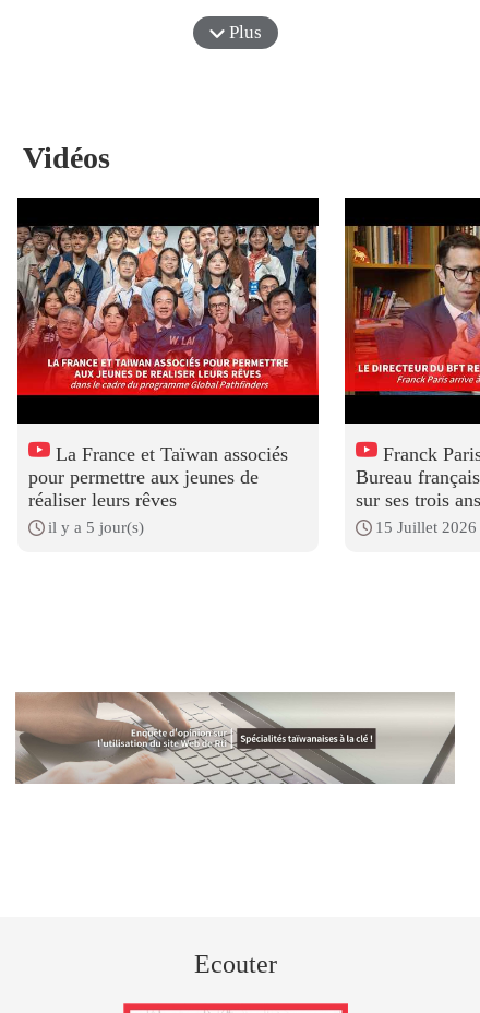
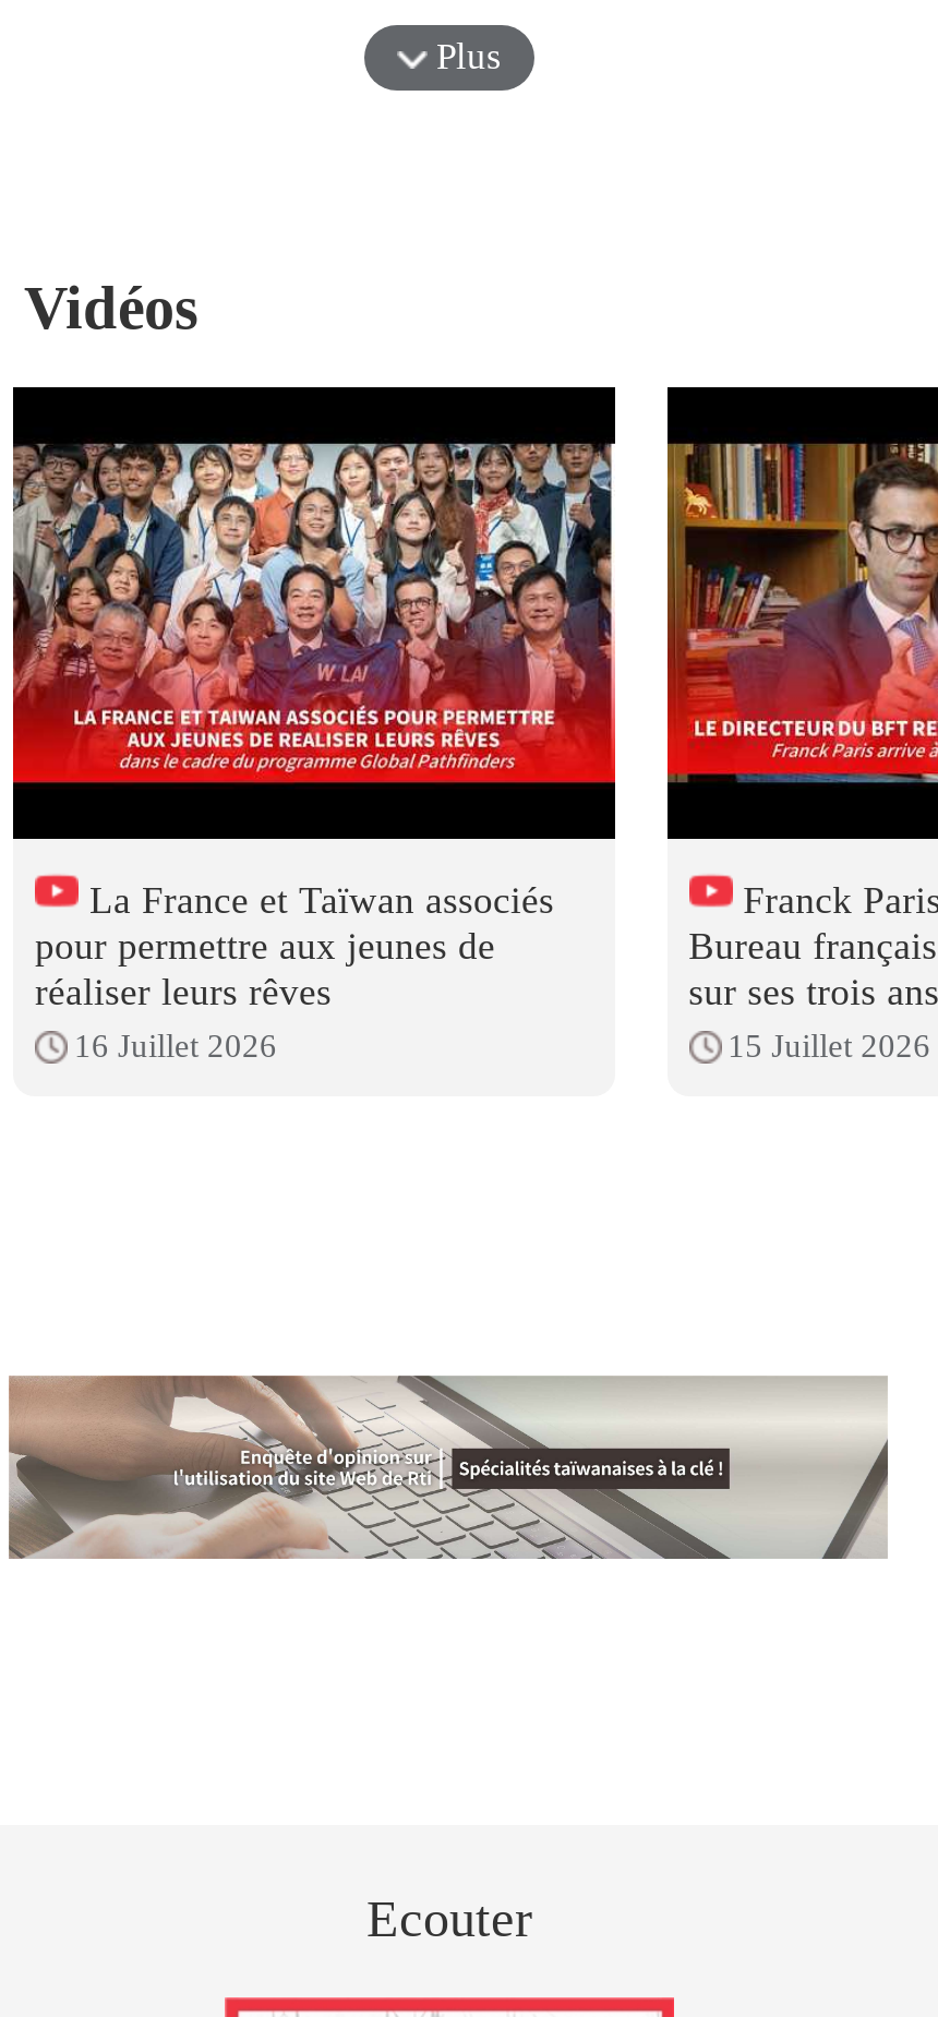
- il y a 5 jour(s)
+ 16 Juillet 2026
